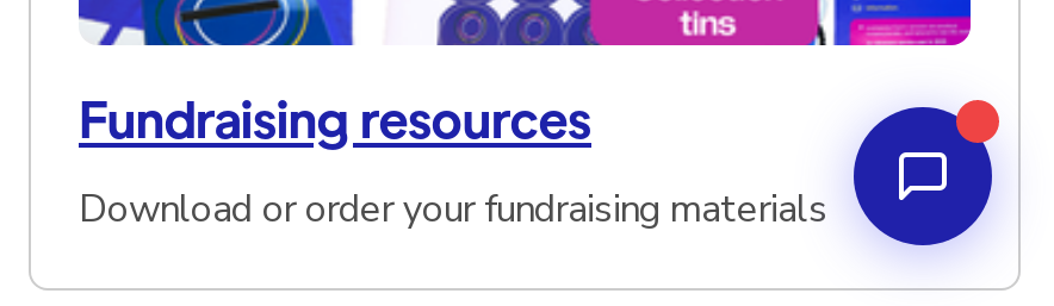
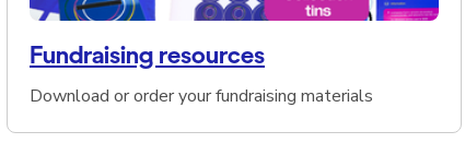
- [image]
